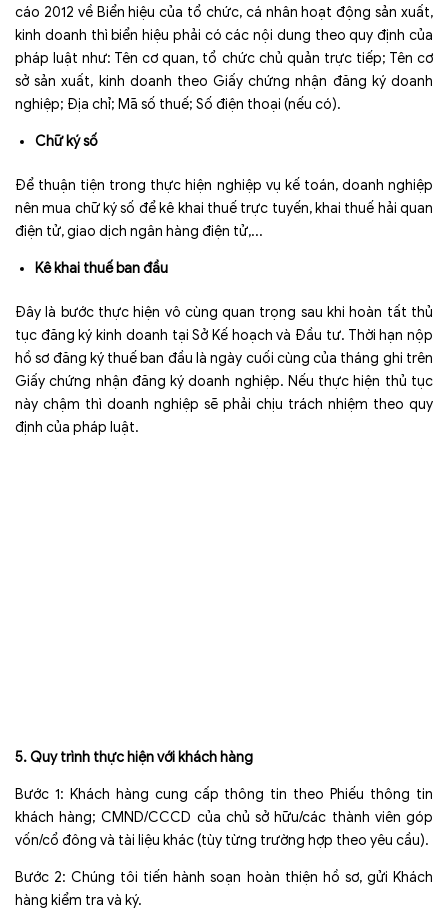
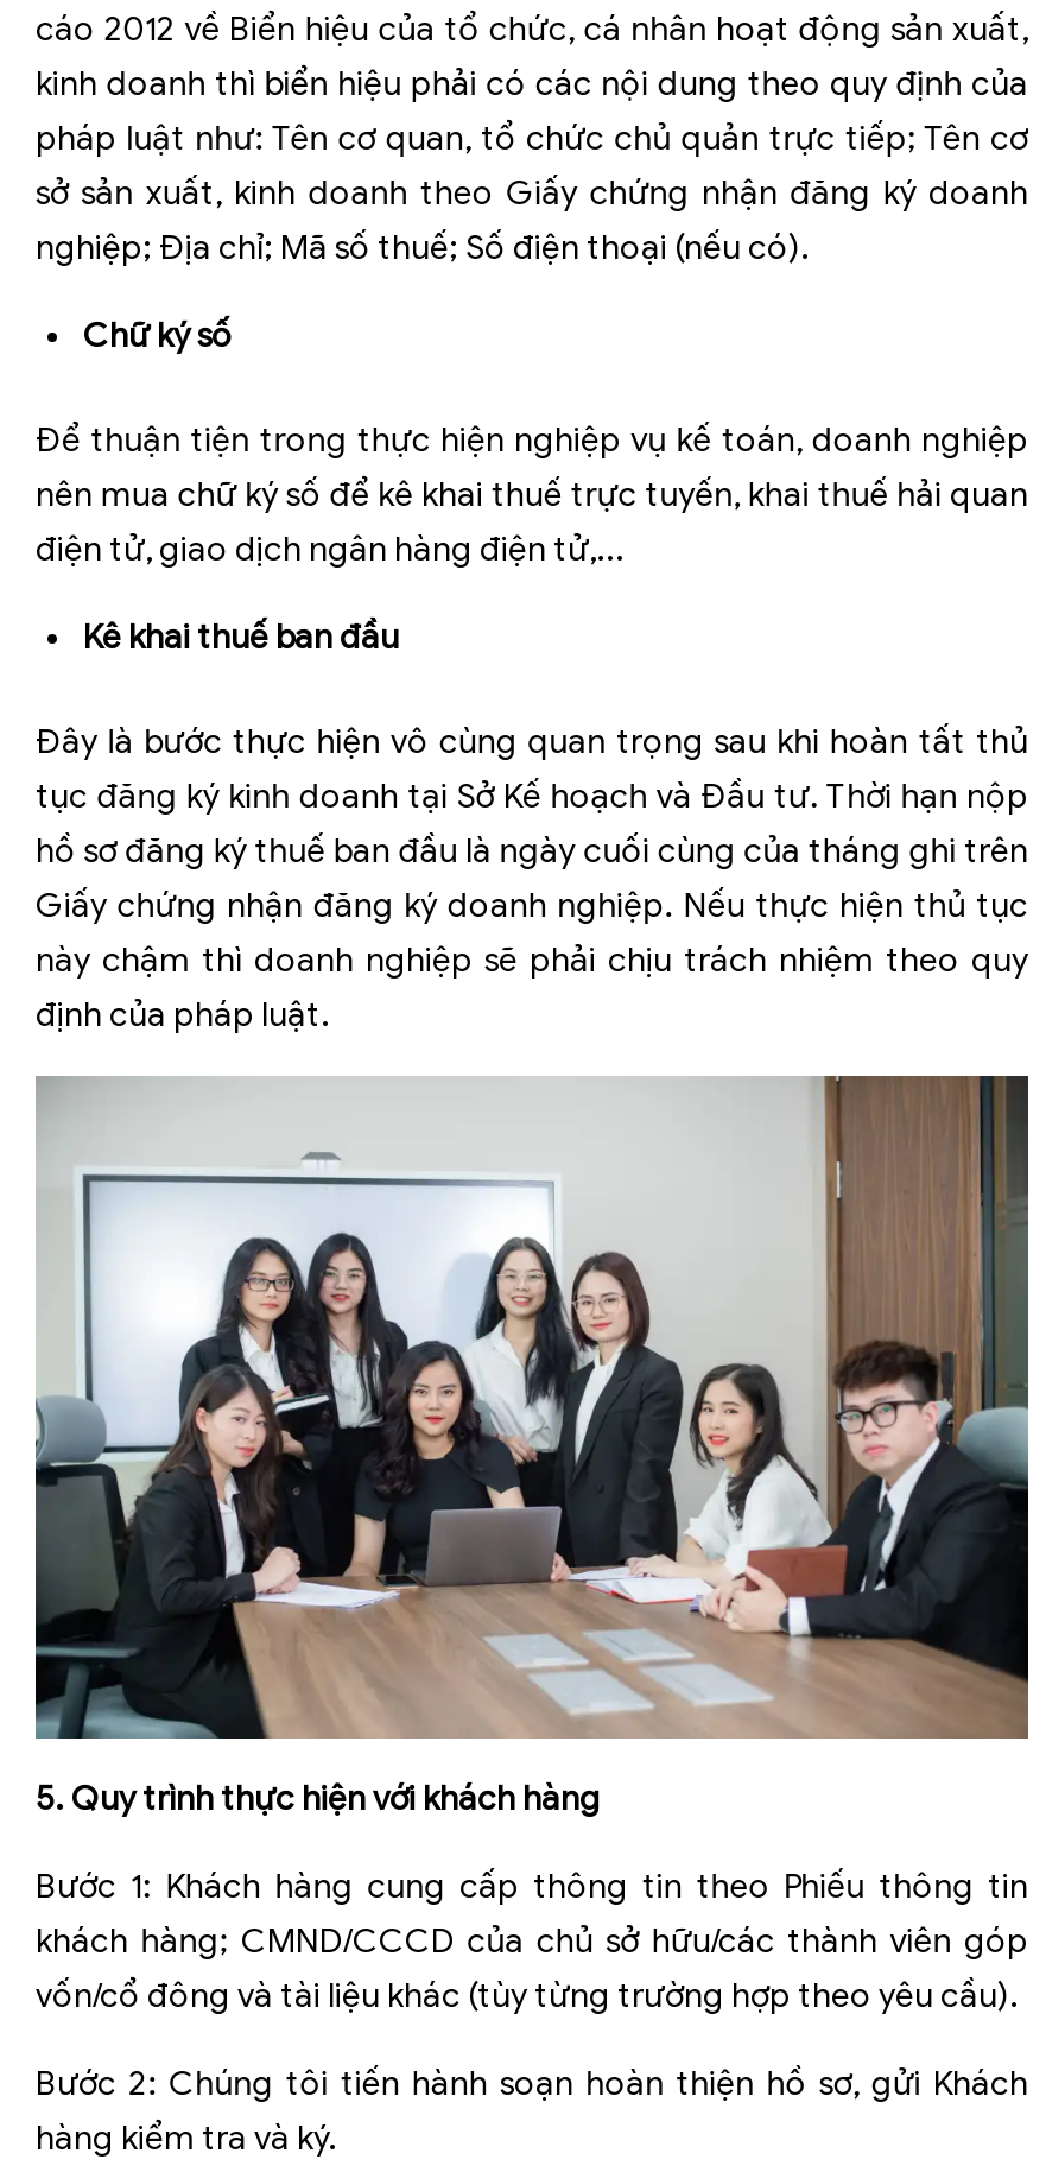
+ [image]
